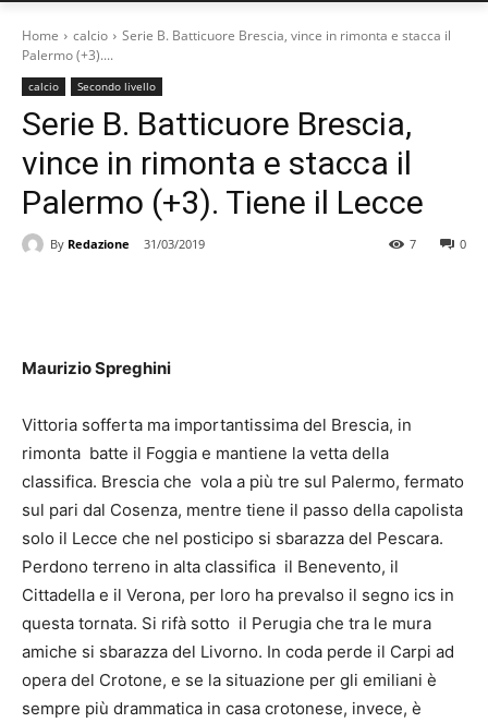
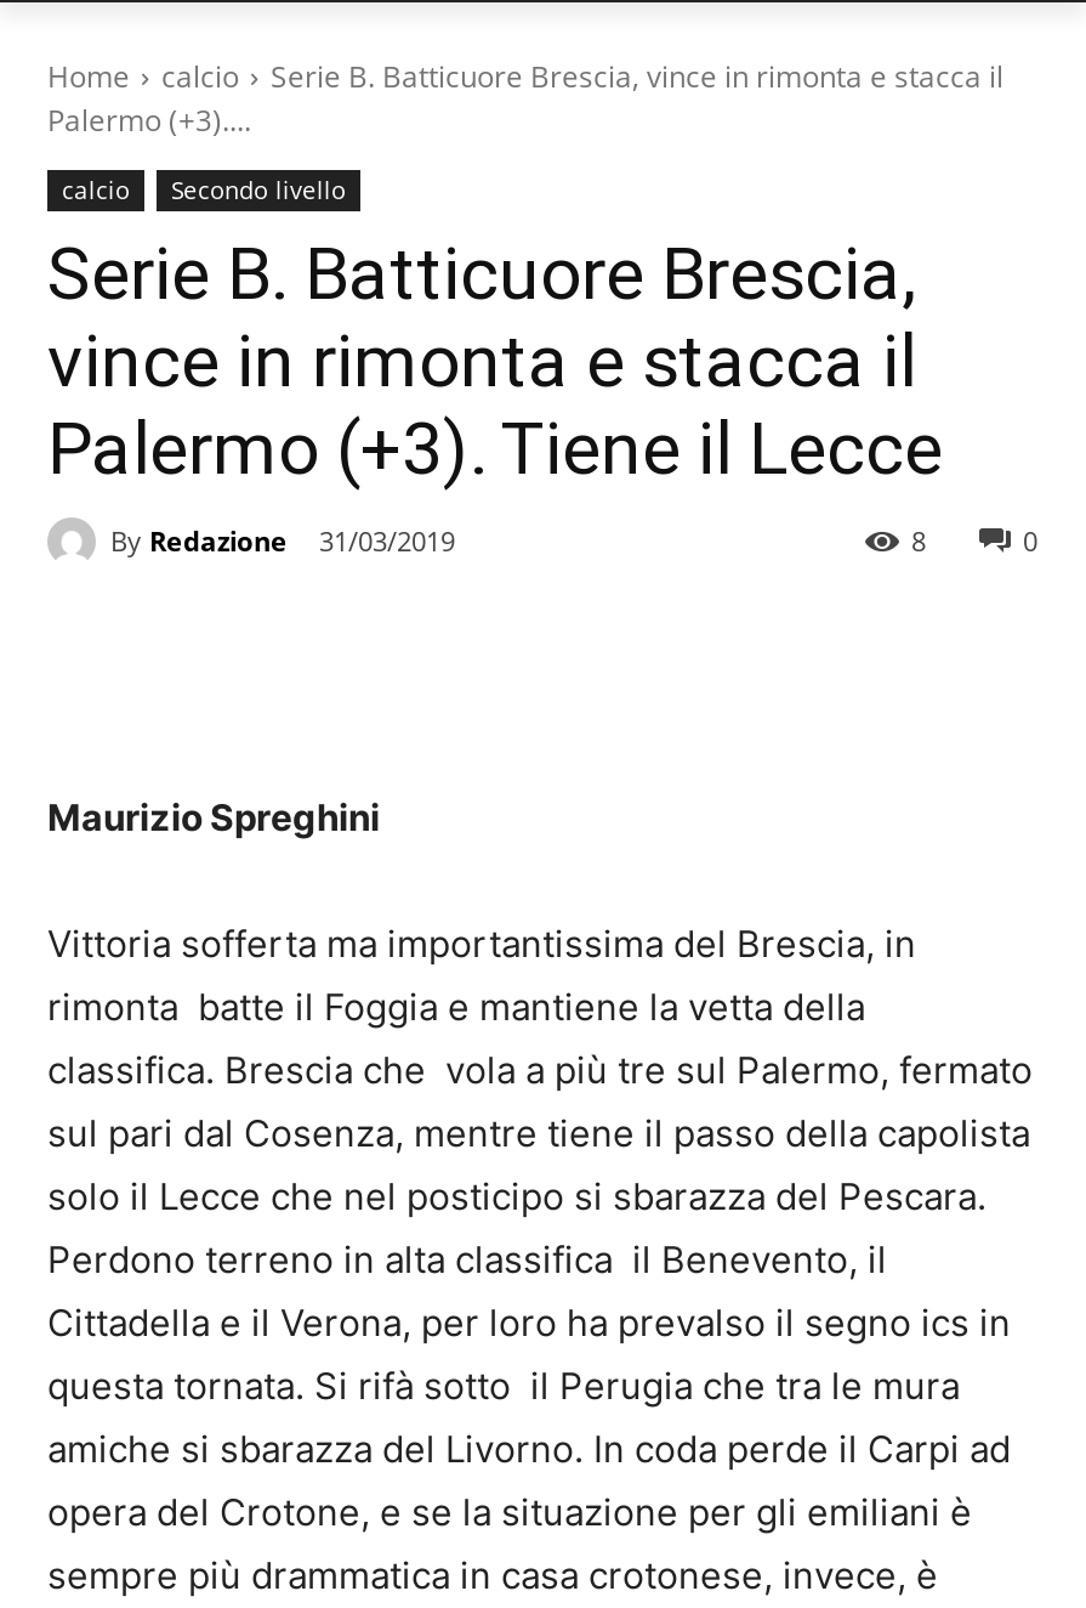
- 7
+ 8
